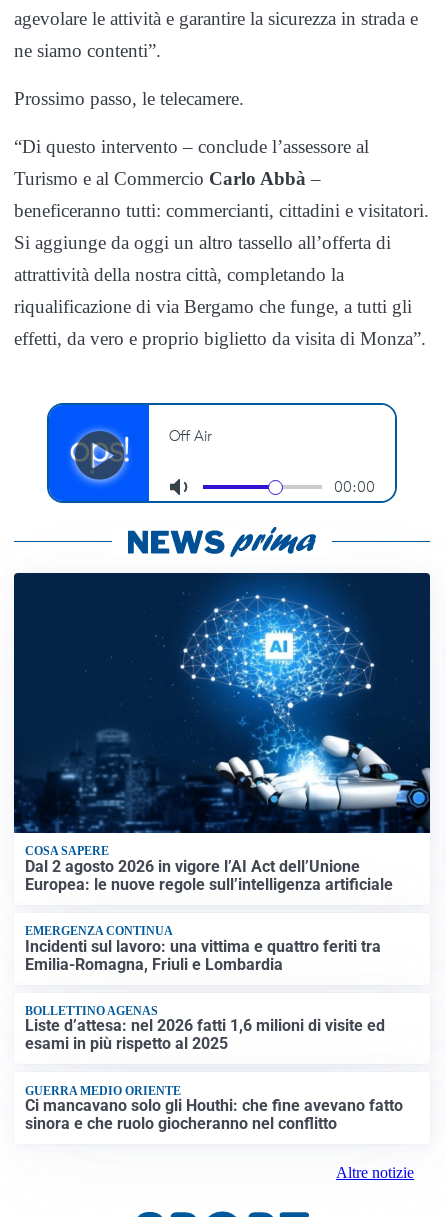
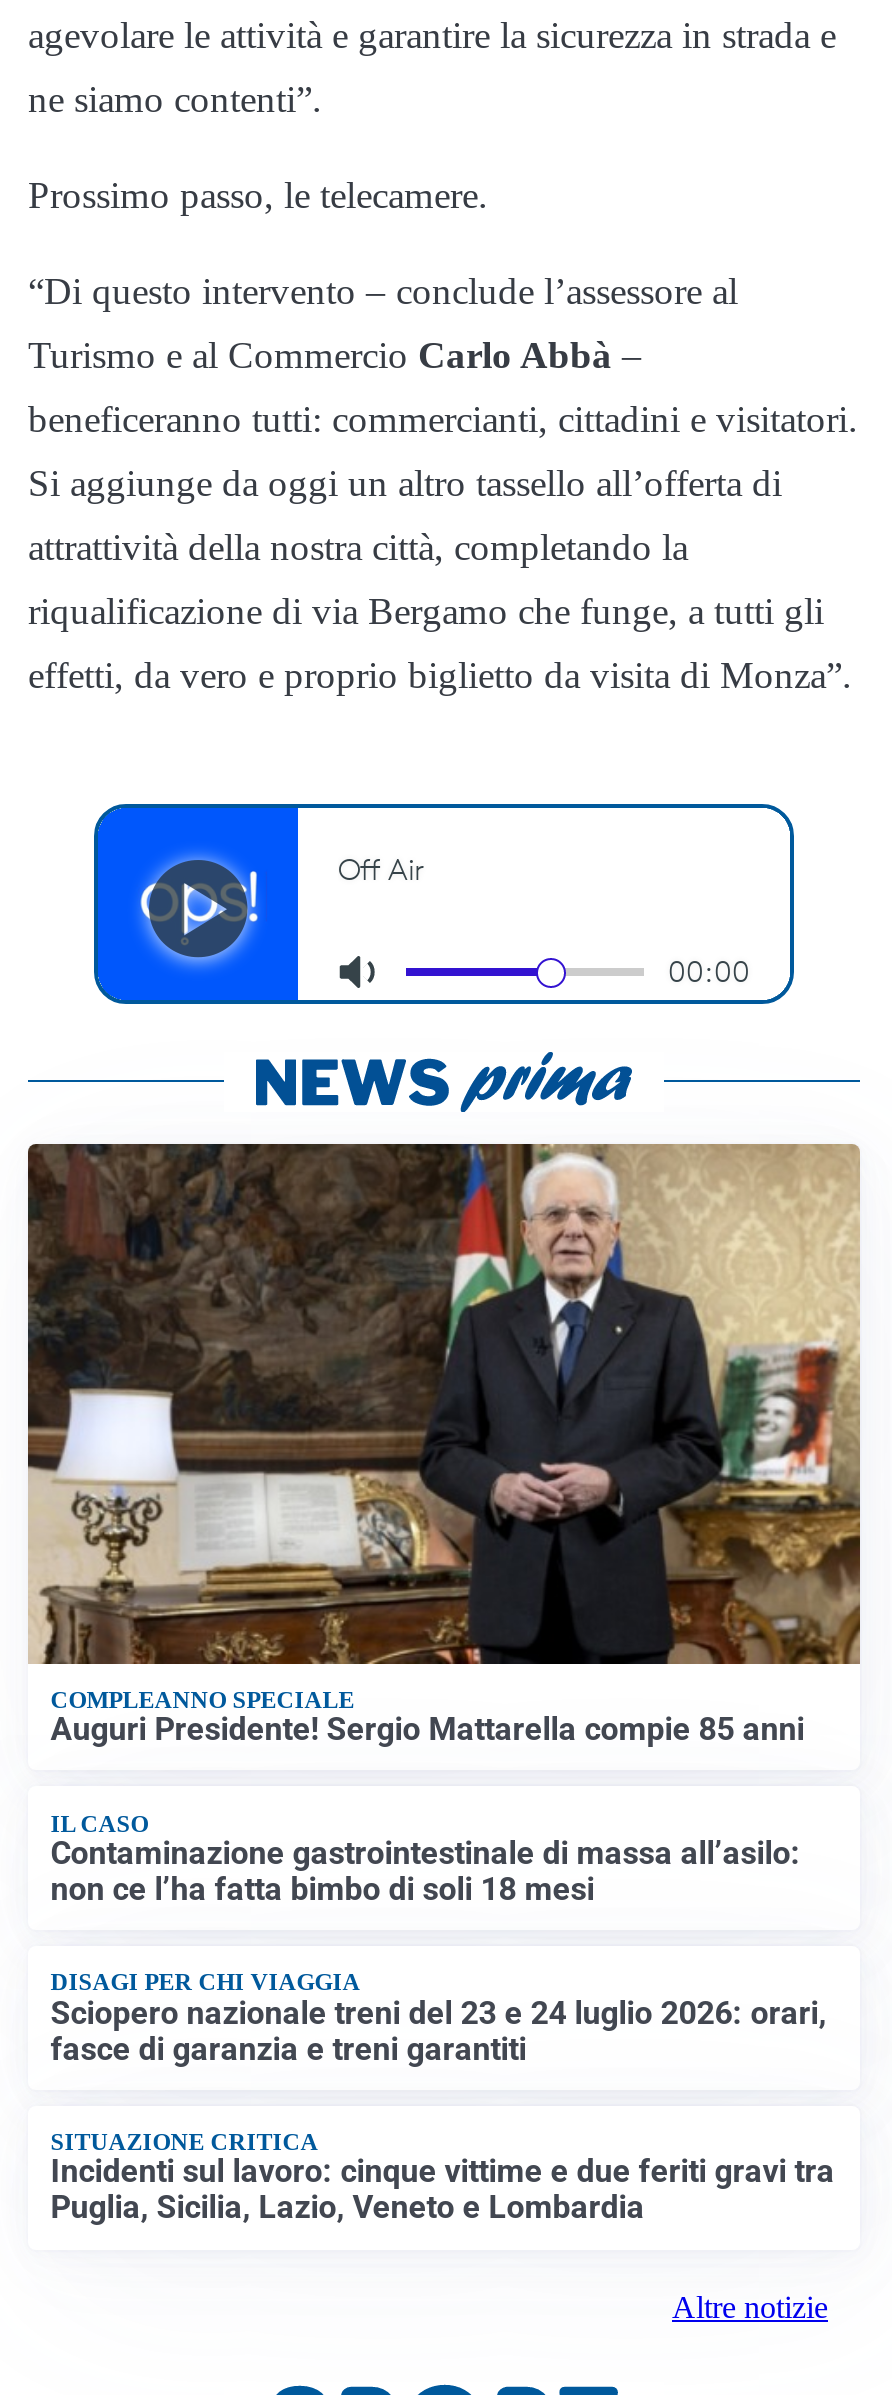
- [image]
- COSA SAPERE
- Dal 2 agosto 2026 in vigore l’AI Act dell’Unione
- Europea: le nuove regole sull’intelligenza artificiale
+ [image]
+ COMPLEANNO SPECIALE
+ Auguri Presidente! Sergio Mattarella compie 85 anni

- EMERGENZA CONTINUA
- Incidenti sul lavoro: una vittima e quattro feriti tra
- Emilia-Romagna, Friuli e Lombardia
+ IL CASO
+ Contaminazione gastrointestinale di massa all’asilo:
+ non ce l’ha fatta bimbo di soli 18 mesi

- BOLLETTINO AGENAS
- Liste d’attesa: nel 2026 fatti 1,6 milioni di visite ed
- esami in più rispetto al 2025
+ DISAGI PER CHI VIAGGIA
+ Sciopero nazionale treni del 23 e 24 luglio 2026: orari,
+ fasce di garanzia e treni garantiti

- GUERRA MEDIO ORIENTE
- Ci mancavano solo gli Houthi: che fine avevano fatto
- sinora e che ruolo giocheranno nel conflitto
+ SITUAZIONE CRITICA
+ Incidenti sul lavoro: cinque vittime e due feriti gravi tra
+ Puglia, Sicilia, Lazio, Veneto e Lombardia
